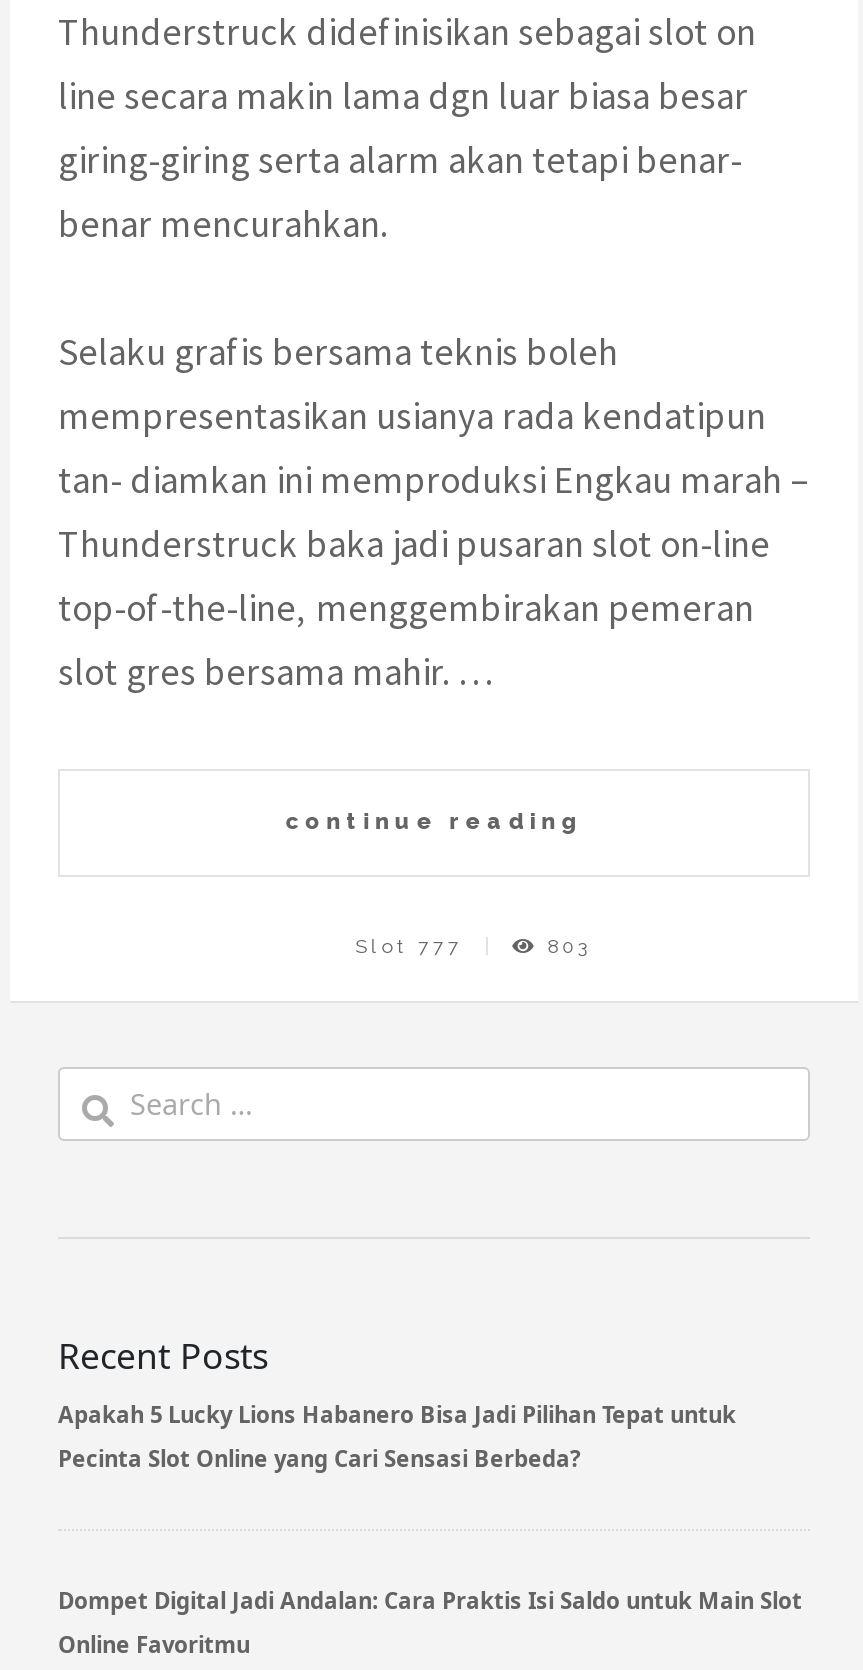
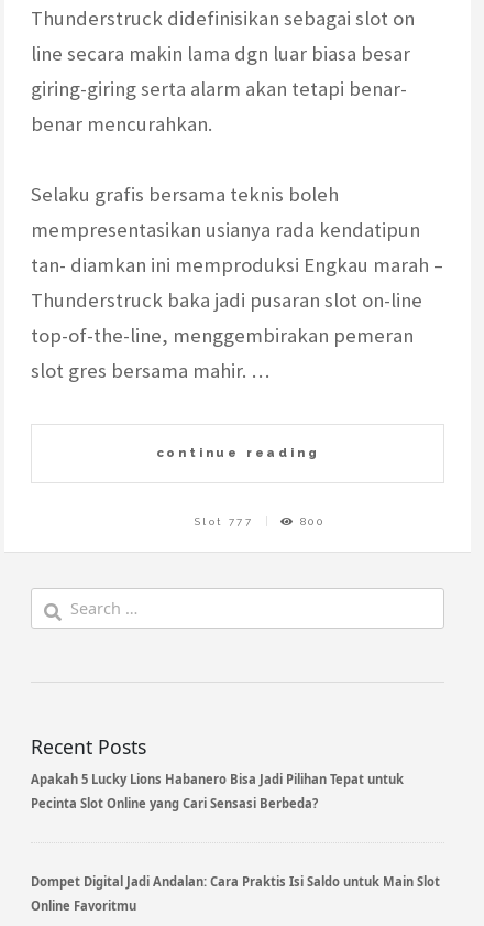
- 803
+ 800
